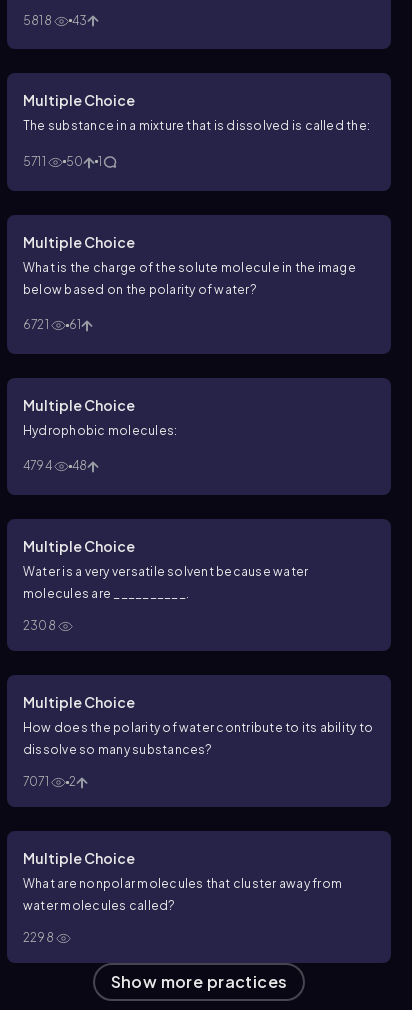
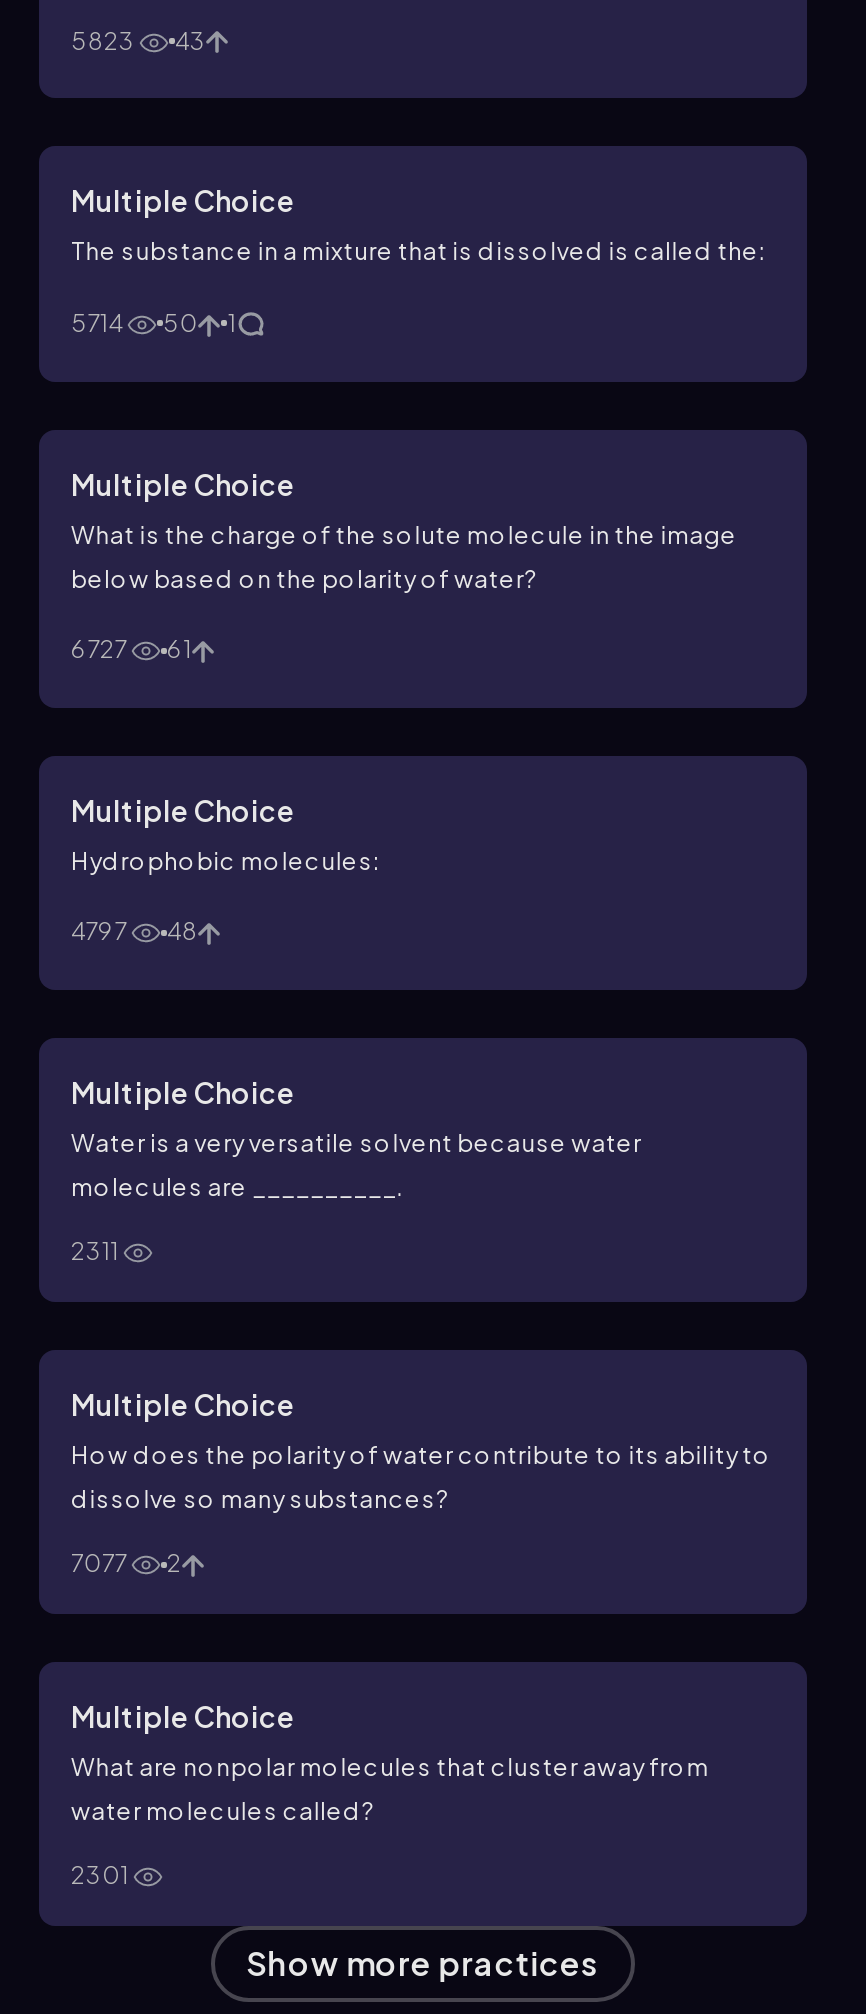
- 5818 43
+ 5823 43

- 5711 50 1
+ 5714 50 1

- 6721
+ 6727

- 4794 48
+ 4797 48

- 2308
+ 2311

- 7071 2
+ 7077 2

- 2298
+ 2301
